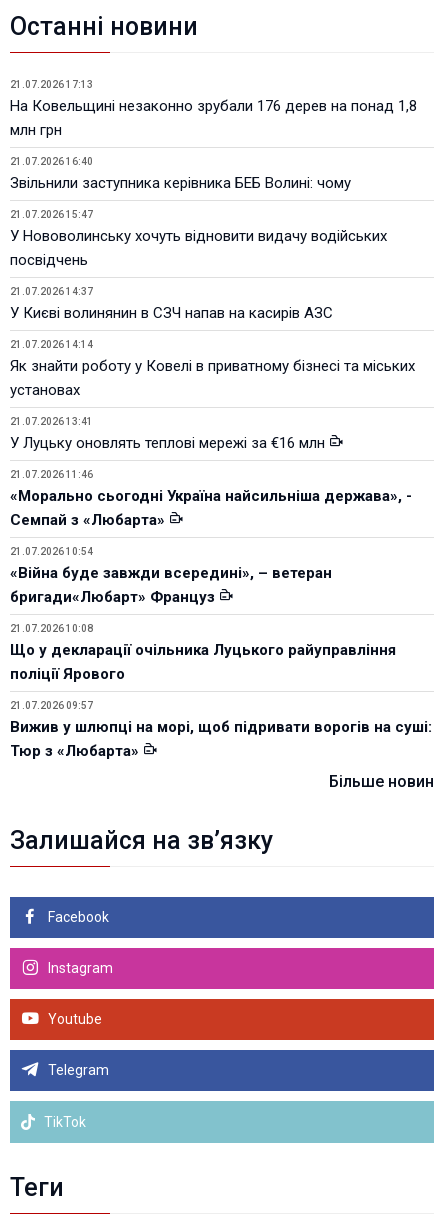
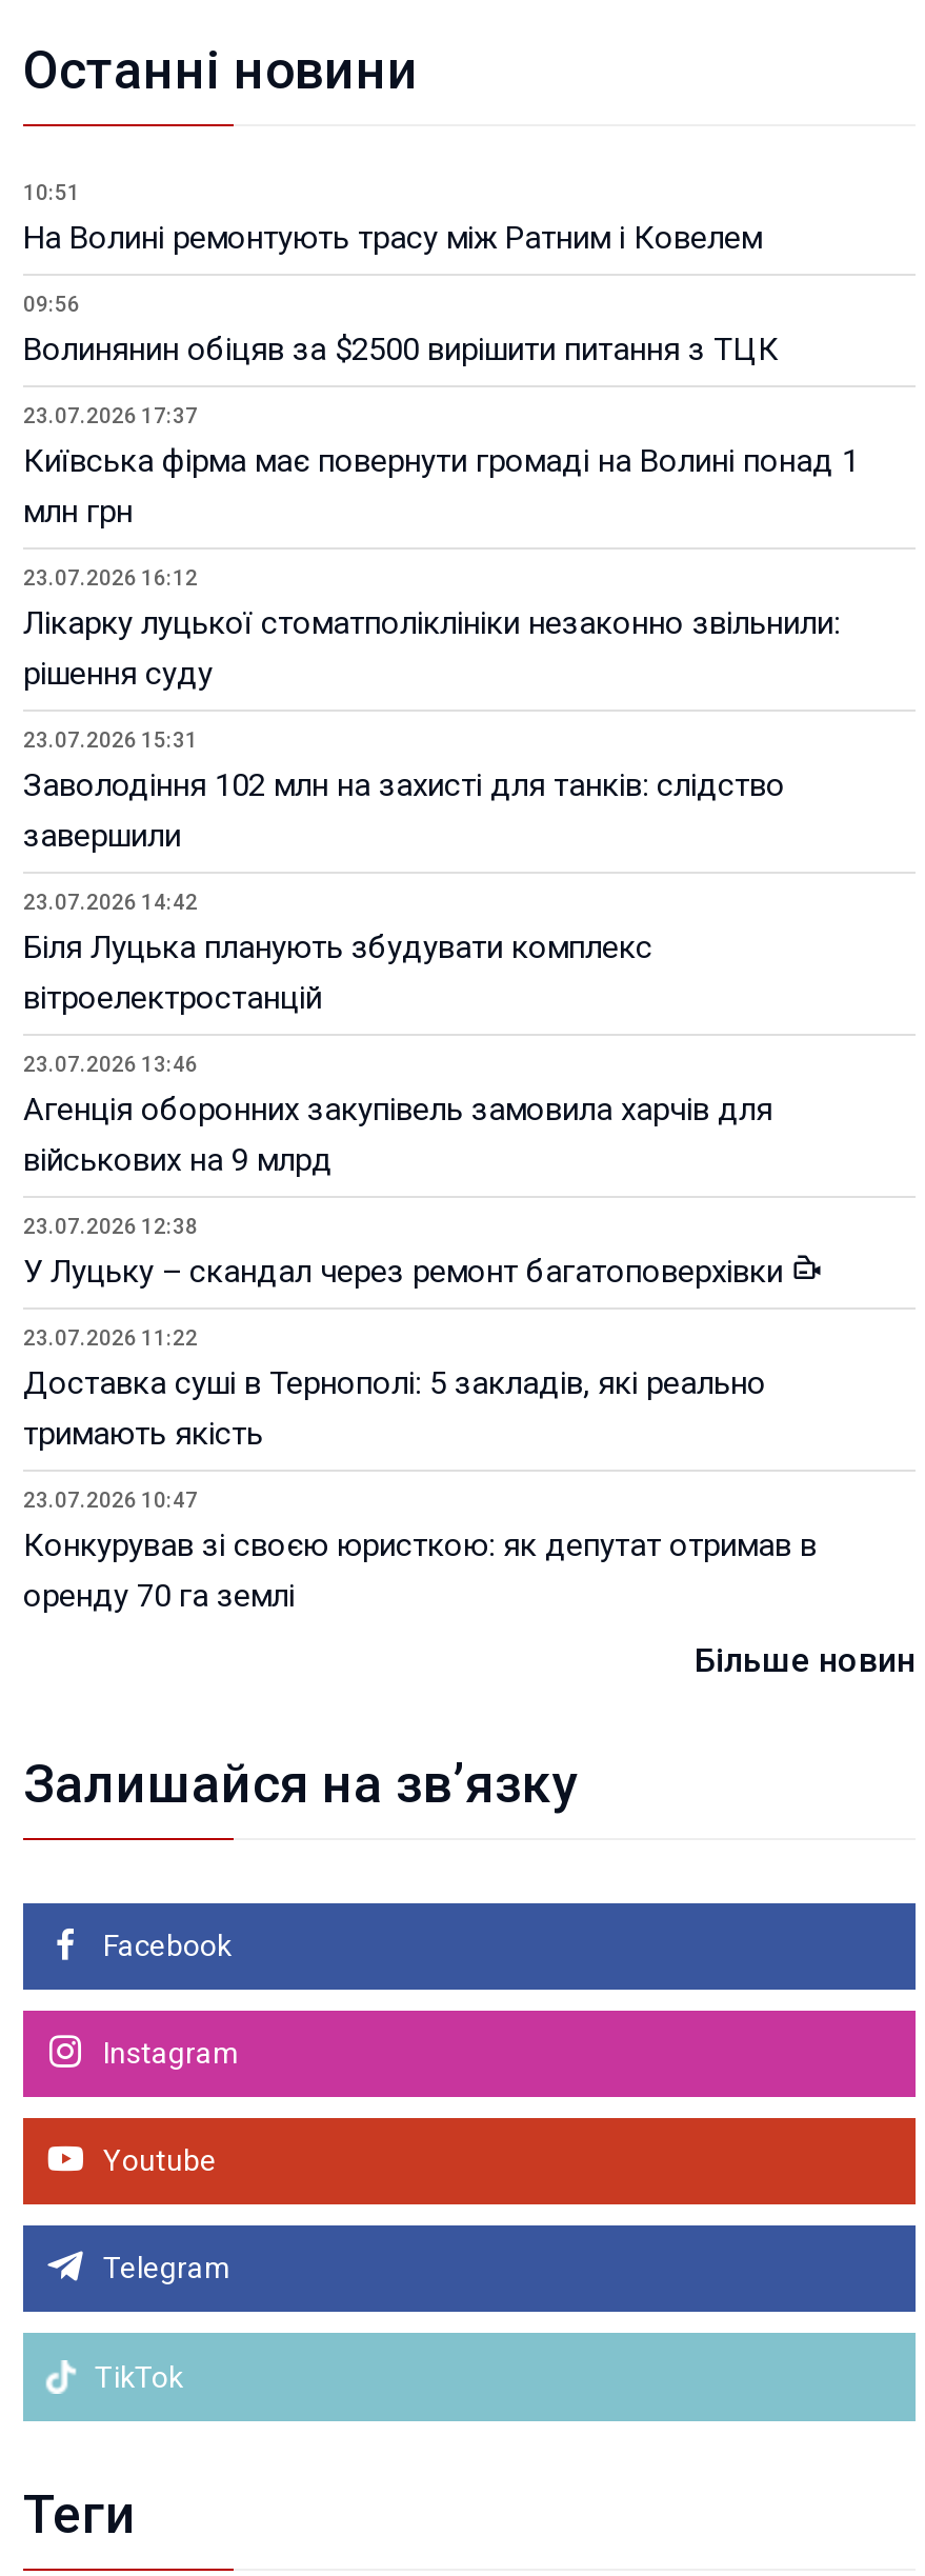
- 21.07.2026 17:13
- На Ковельщині незаконно зрубали 176 дерев на понад 1,8
+ 10:51
+ На Волині ремонтують трасу між Ратним і Ковелем
+ 09:56
+ Волинянин обіцяв за $2500 вирішити питання з ТЦК
+ 23.07.2026 17:37
+ Київська фірма має повернути громаді на Волині понад 1

moved down: млн грн

- 21.07.2026 16:40
- Звільнили заступника керівника БЕБ Волині: чому
- 21.07.2026 15:47
- У Нововолинську хочуть відновити видачу водійських
- посвідчень
- 21.07.2026 14:37
- У Києві волинянин в СЗЧ напав на касирів АЗС
- 21.07.2026 14:14
- Як знайти роботу у Ковелі в приватному бізнесі та міських
- установах
- 21.07.2026 13:41
- У Луцьку оновлять теплові мережі за €16 млн
- 21.07.2026 11:46
- «Морально сьогодні Україна найсильніша держава», -
- Семпай з «Любарта»
- 21.07.2026 10:54
- «Війна буде завжди всередині», – ветеран
- бригади«Любарт» Француз
- 21.07.2026 10:08
- Що у декларації очільника Луцького райуправління
- поліції Ярового
- 21.07.2026 09:57
- Вижив у шлюпці на морі, щоб підривати ворогів на суші:
- Тюр з «Любарта»
+ 23.07.2026 16:12
+ Лікарку луцької стоматполіклініки незаконно звільнили:
+ рішення суду
+ 23.07.2026 15:31
+ Заволодіння 102 млн на захисті для танків: слідство
+ завершили
+ 23.07.2026 14:42
+ Біля Луцька планують збудувати комплекс
+ вітроелектростанцій
+ 23.07.2026 13:46
+ Агенція оборонних закупівель замовила харчів для
+ військових на 9 млрд
+ 23.07.2026 12:38
+ У Луцьку – скандал через ремонт багатоповерхівки
+ 23.07.2026 11:22
+ Доставка суші в Тернополі: 5 закладів, які реально
+ тримають якість
+ 23.07.2026 10:47
+ Конкурував зі своєю юристкою: як депутат отримав в
+ оренду 70 га землі
